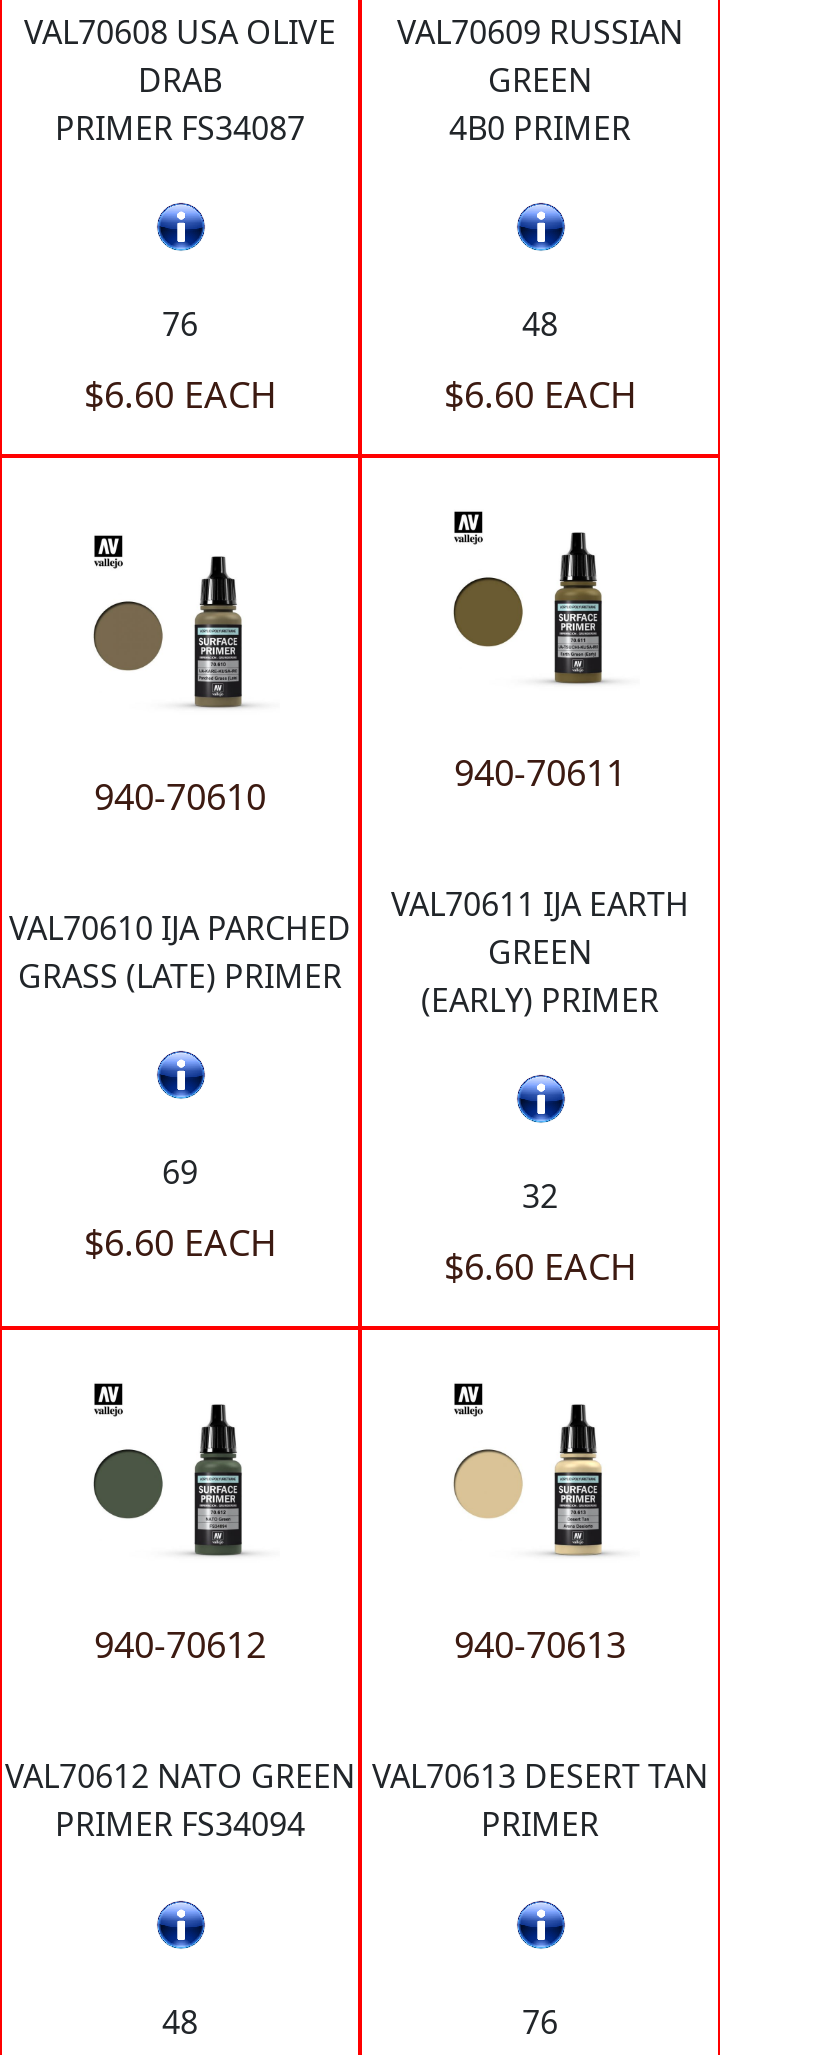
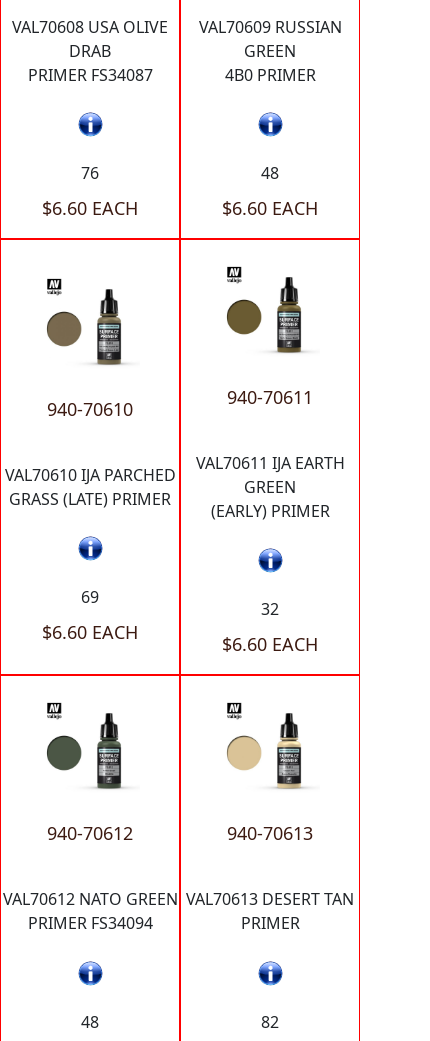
- 76
+ 82
